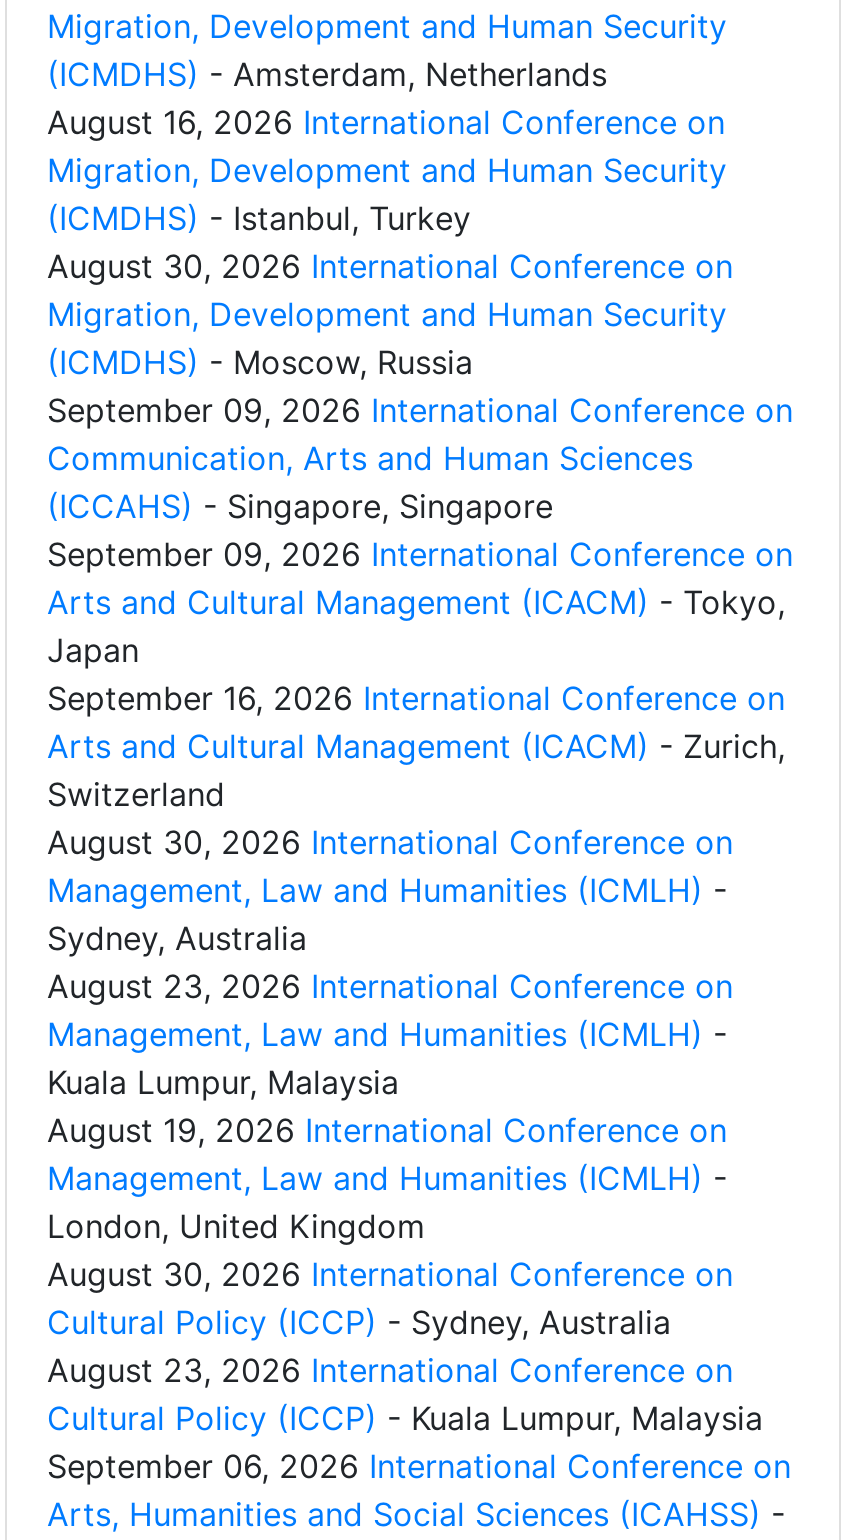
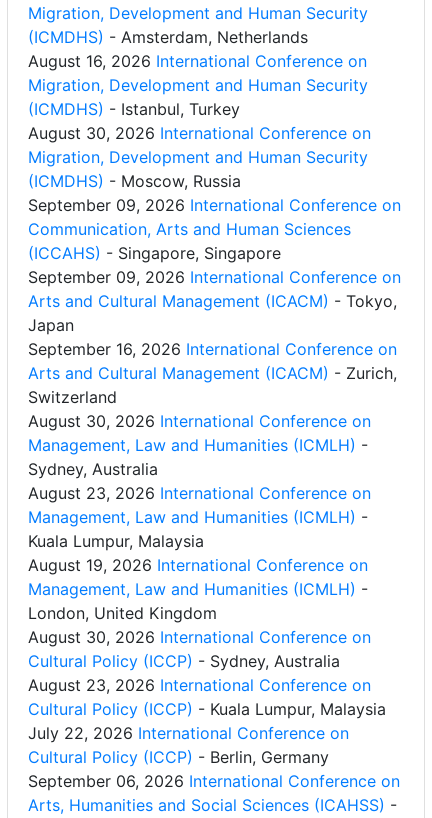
+ July 22, 2026 International Conference on
+ Cultural Policy (ICCP) - Berlin, Germany
